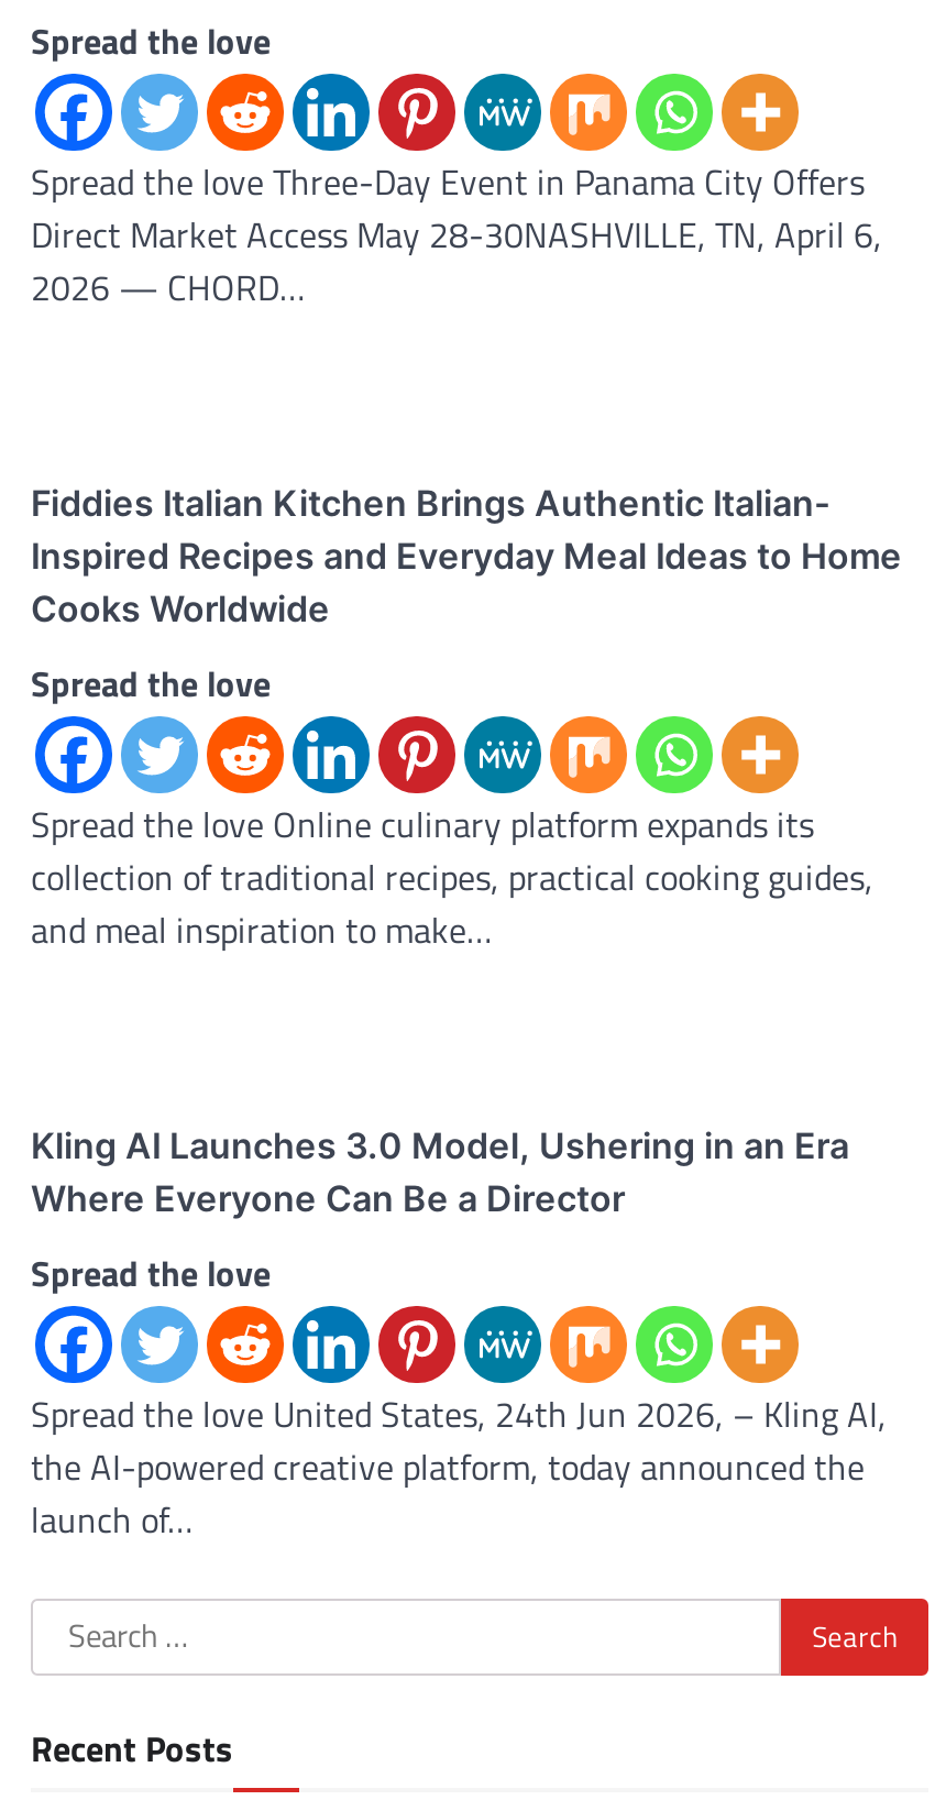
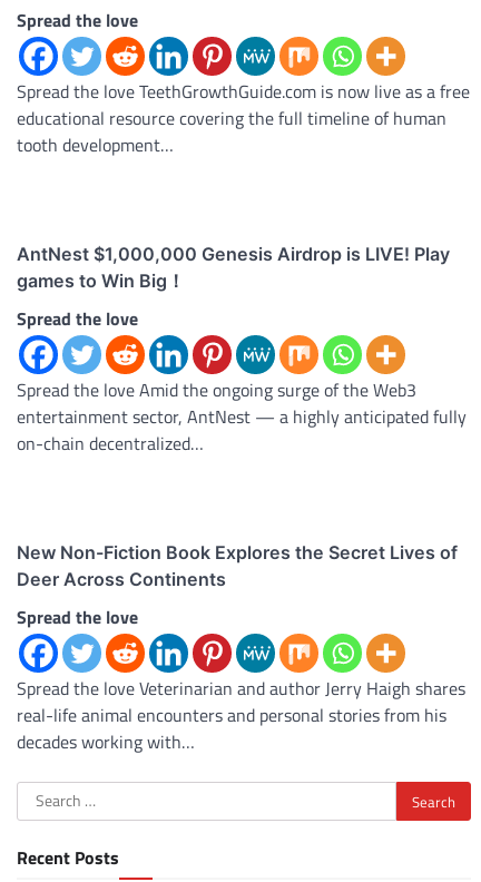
- Spread the love Three-Day Event in Panama City Offers
- Direct Market Access May 28-30NASHVILLE, TN, April 6,
- 2026 — CHORD…
+ Spread the love TeethGrowthGuide.com is now live as a free
+ educational resource covering the full timeline of human
+ tooth development…

- Fiddies Italian Kitchen Brings Authentic Italian-
- Inspired Recipes and Everyday Meal Ideas to Home
- Cooks Worldwide
+ AntNest $1,000,000 Genesis Airdrop is LIVE! Play
+ games to Win Big！

- Spread the love Online culinary platform expands its
- collection of traditional recipes, practical cooking guides,
- and meal inspiration to make…
+ Spread the love Amid the ongoing surge of the Web3
+ entertainment sector, AntNest — a highly anticipated fully
+ on-chain decentralized…

- Kling AI Launches 3.0 Model, Ushering in an Era
- Where Everyone Can Be a Director
+ New Non-Fiction Book Explores the Secret Lives of
+ Deer Across Continents

- Spread the love United States, 24th Jun 2026, – Kling AI,
- the AI-powered creative platform, today announced the
- launch of…
+ Spread the love Veterinarian and author Jerry Haigh shares
+ real-life animal encounters and personal stories from his
+ decades working with…
